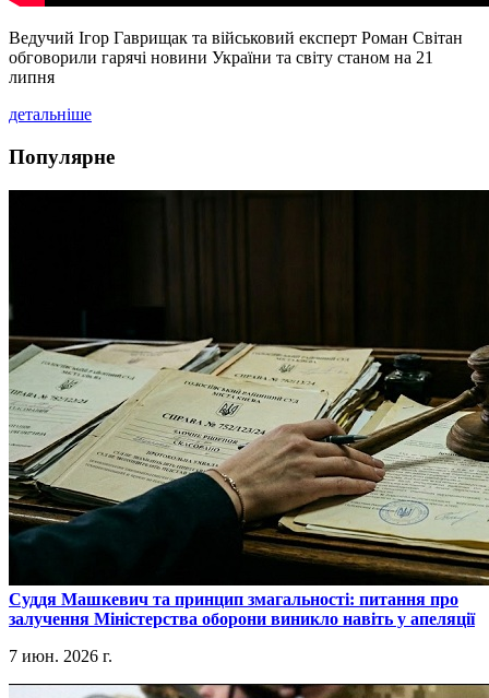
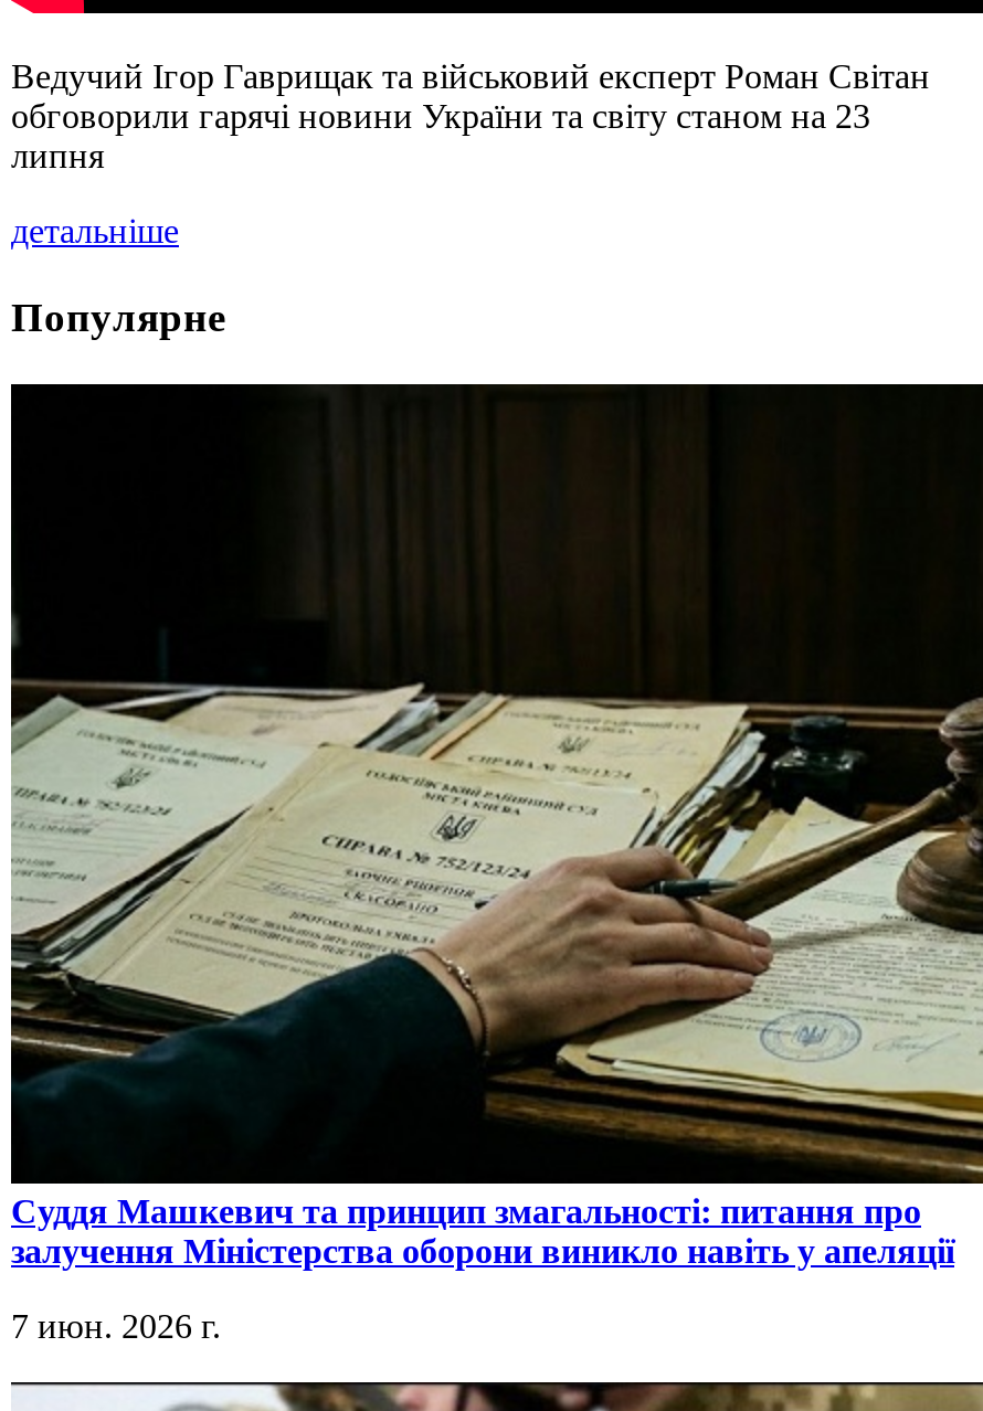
- обговорили гарячі новини України та світу станом на 21
+ обговорили гарячі новини України та світу станом на 23
